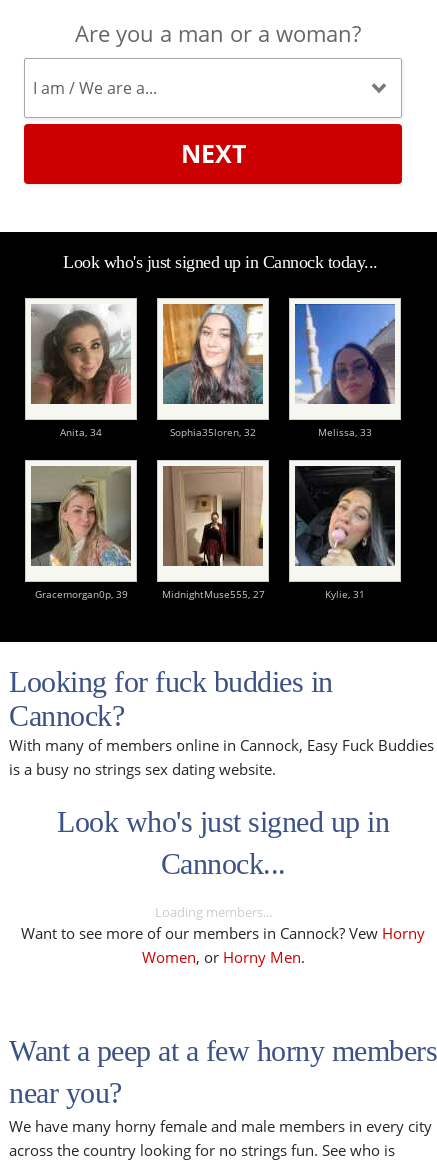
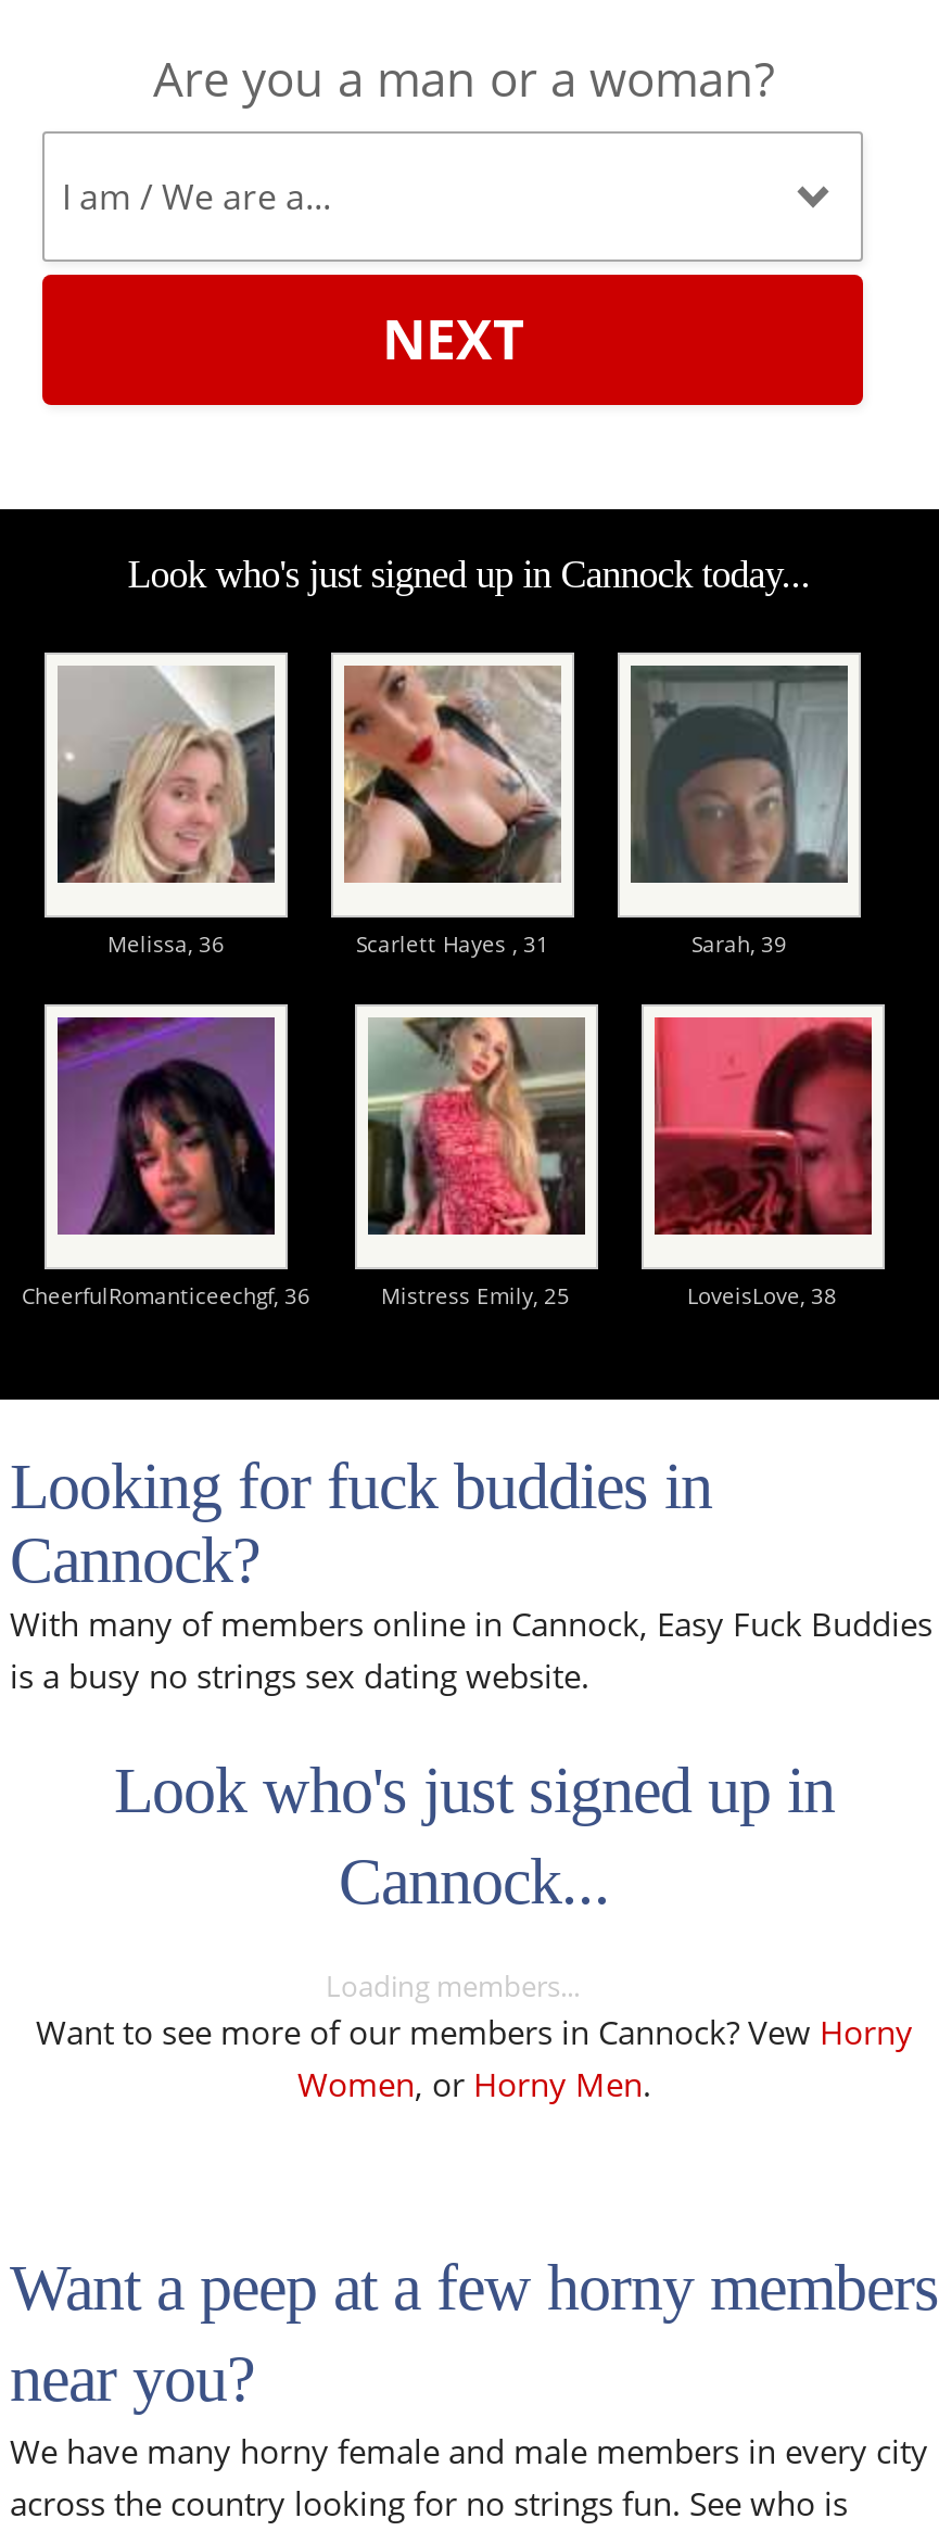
- [image]
+ [image]

- [image]
- Anita, 34
- Sophia35loren, 32
- Melissa, 33
+ [image]
+ Melissa, 36
+ Scarlett Hayes , 31
+ Sarah, 39

- [image]
+ [image]

- [image]
- Gracemorgan0p, 39
- MidnightMuse555, 27
- Kylie, 31
+ [image]
+ CheerfulRomanticeechgf, 36
+ Mistress Emily, 25
+ LoveisLove, 38

- [image]
+ [image]

- [image]
+ [image]
